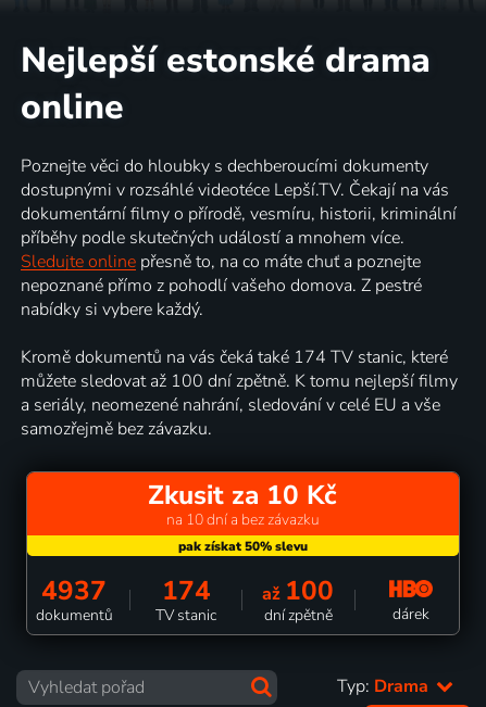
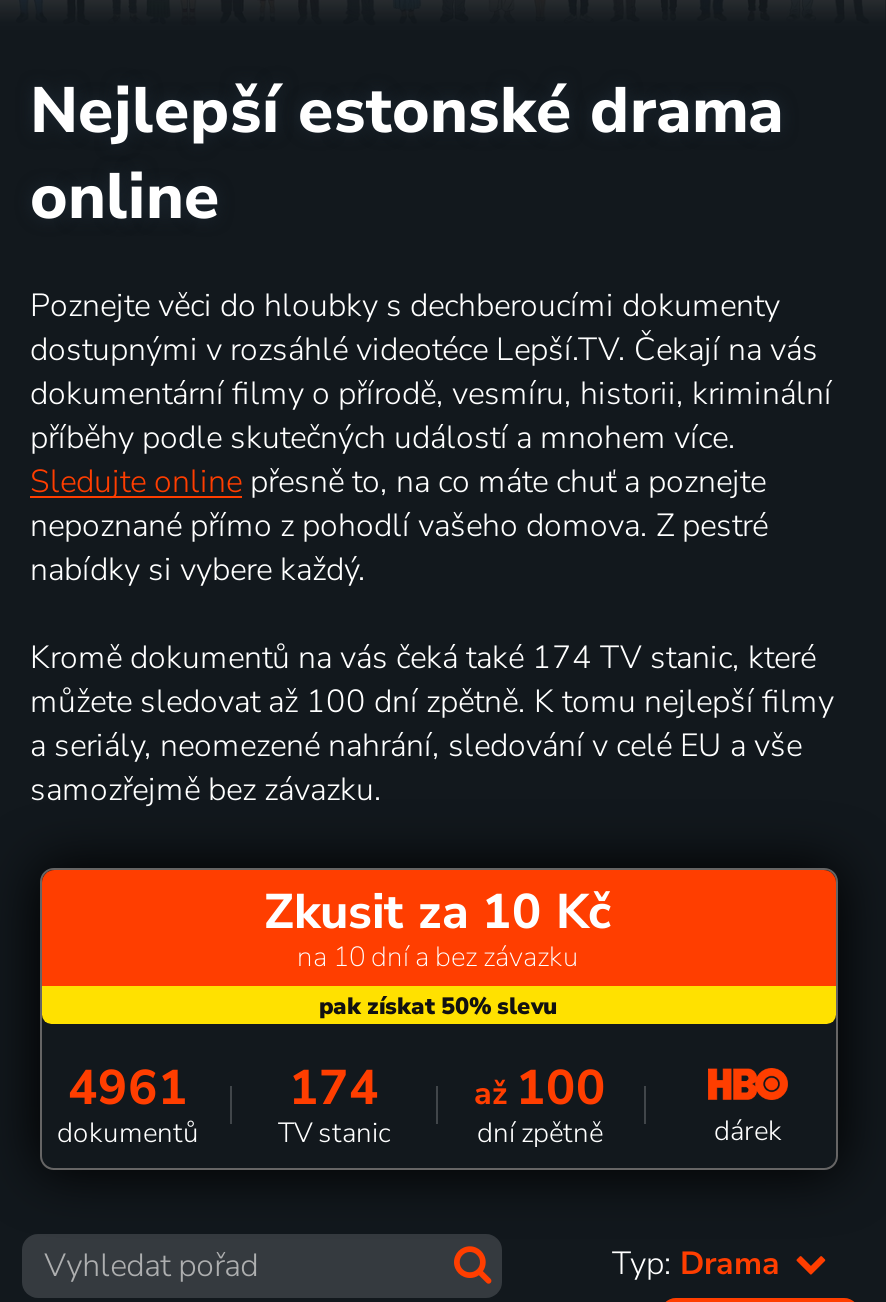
- 4937 174 až 100
+ 4961 174 až 100
